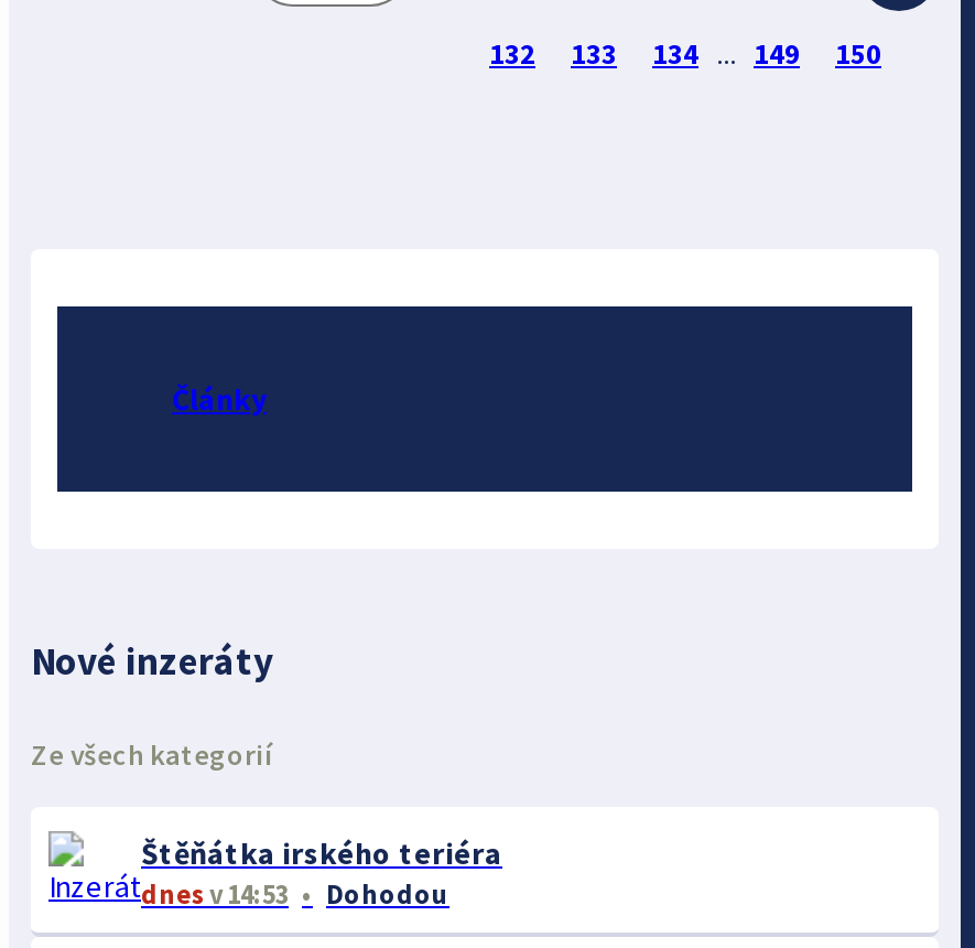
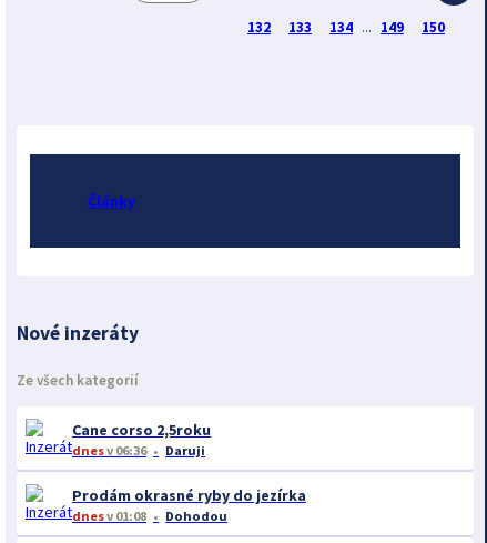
- Štěňátka irského teriéra
- dnes v 14:53
+ Cane corso 2,5roku
+ dnesv 06:36
+ Daruji
+ Prodám okrasné ryby do jezírka
+ dnesv 01:08
